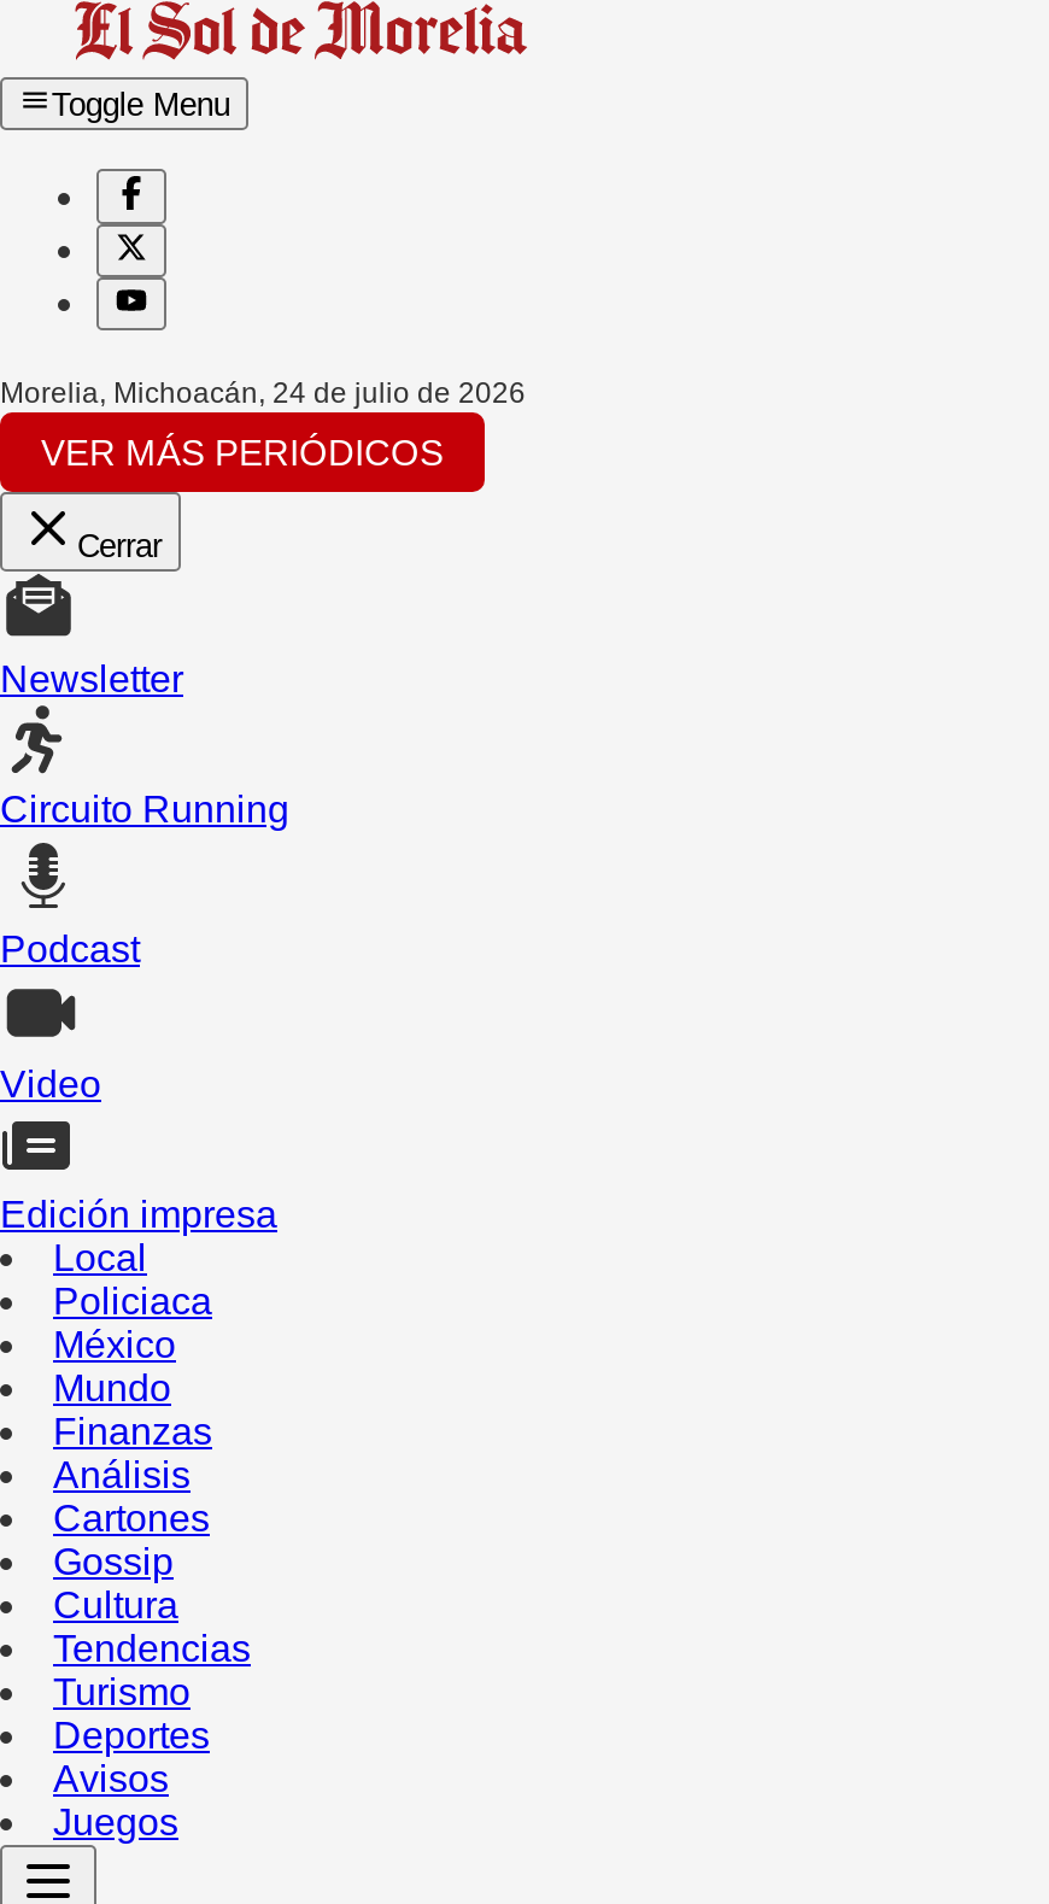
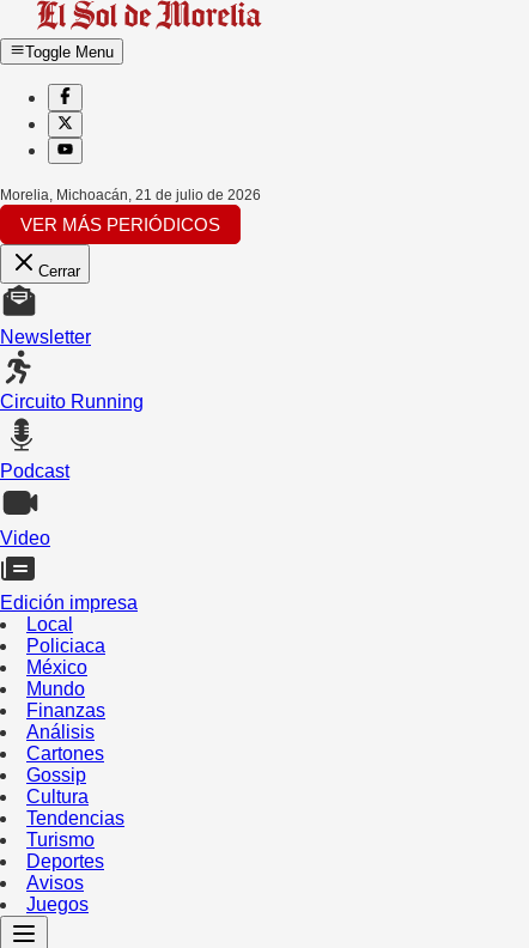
- Morelia, Michoacán, 24 de julio de 2026
+ Morelia, Michoacán, 21 de julio de 2026
